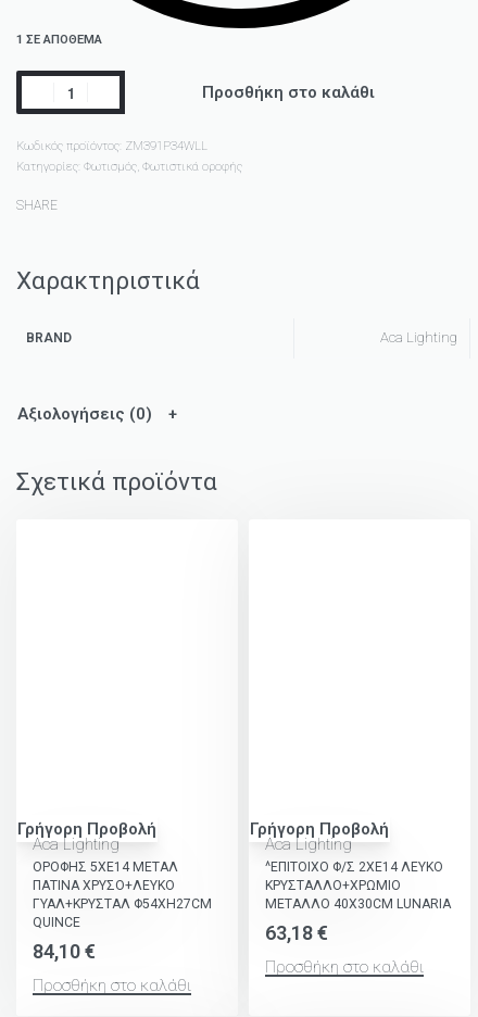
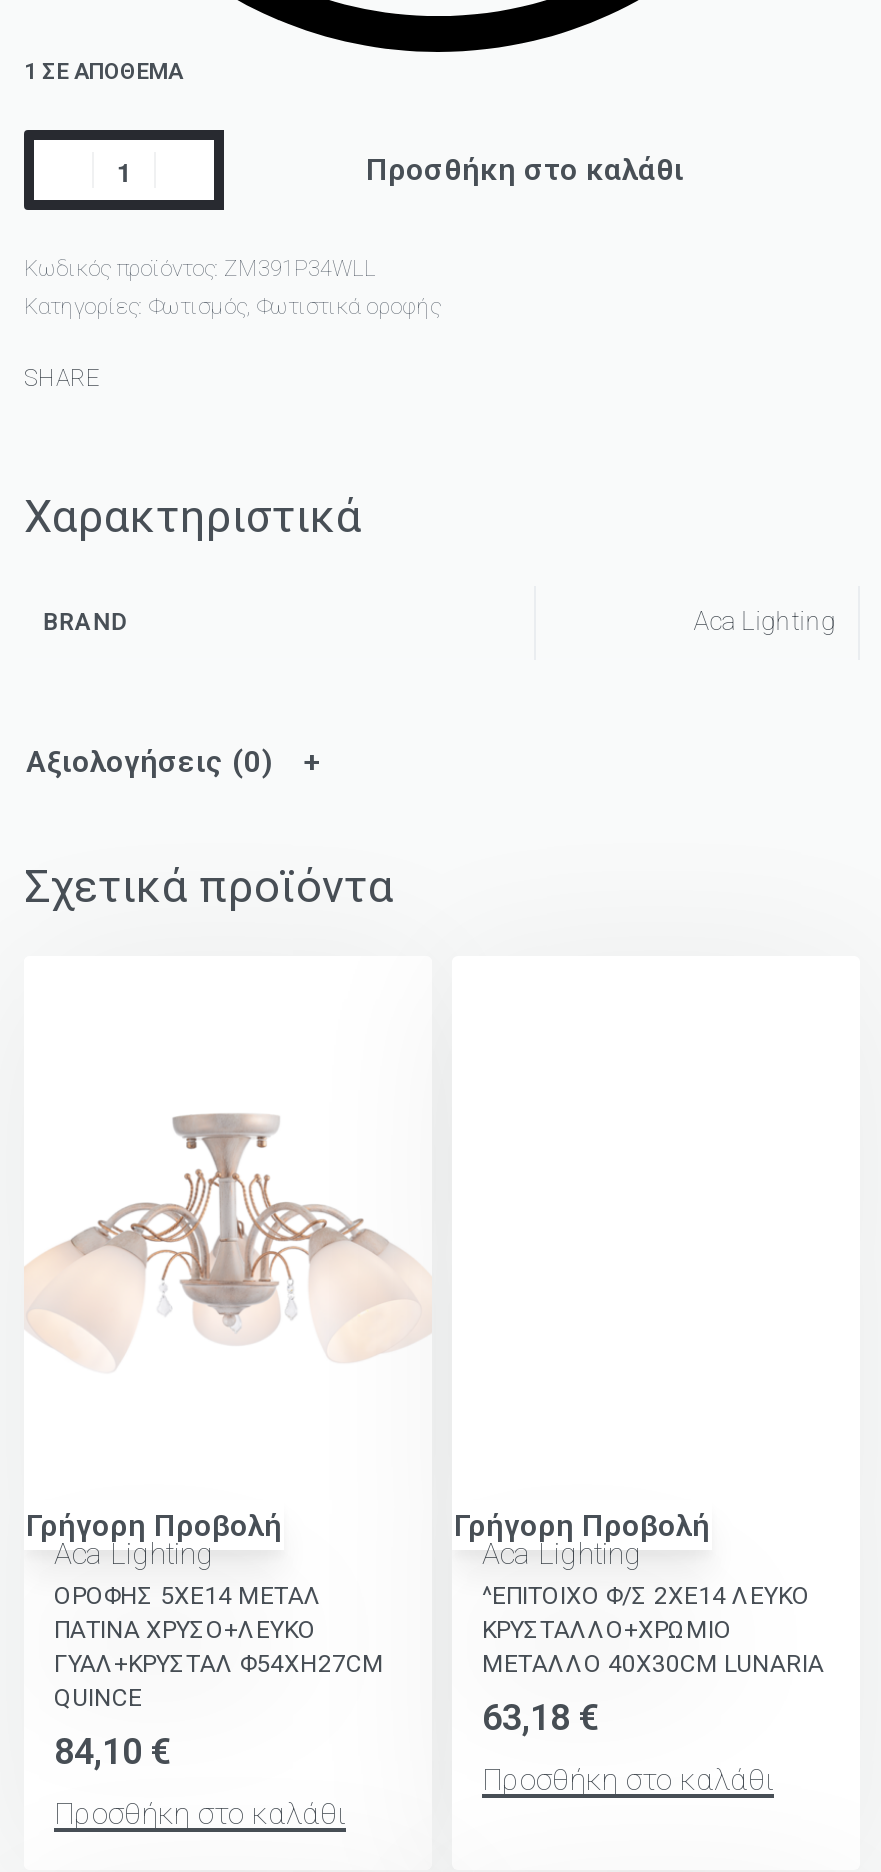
+ [image]
